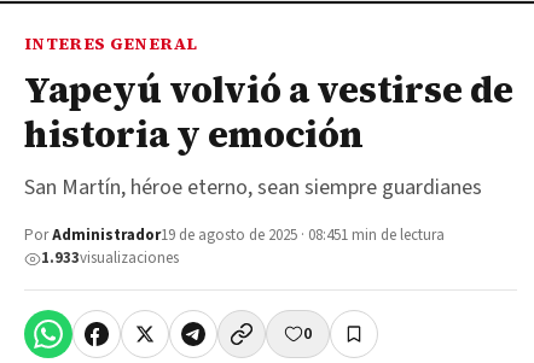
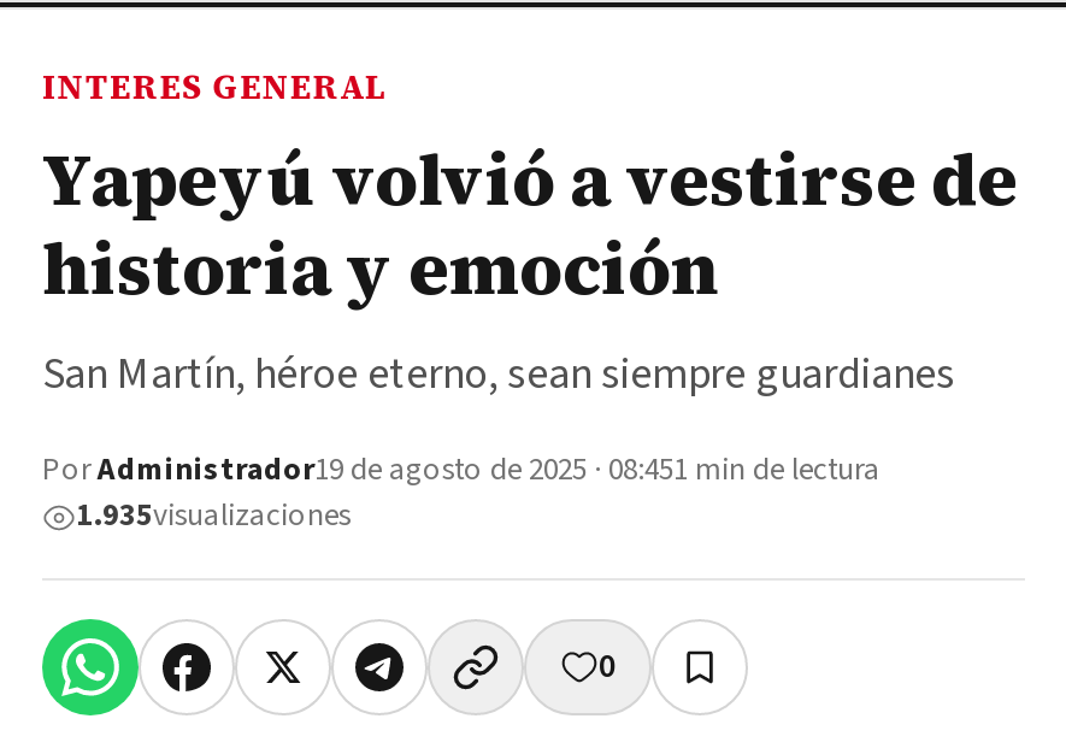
- 1.933visualizaciones
+ 1.935visualizaciones
